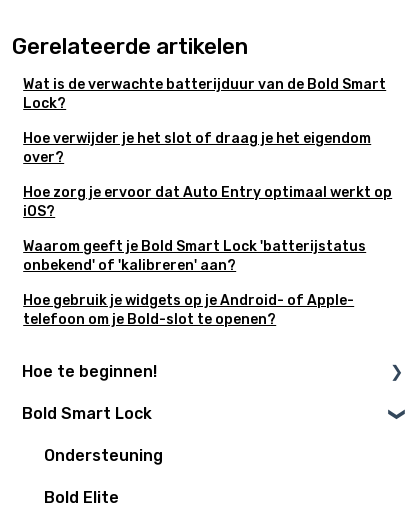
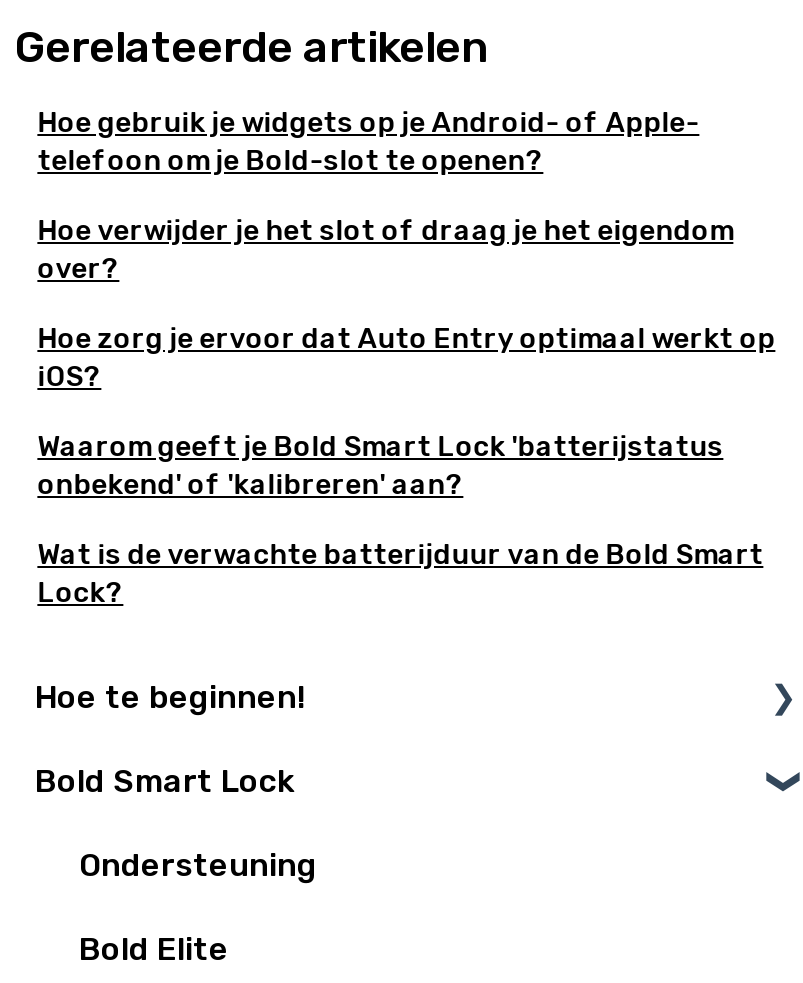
moved down: Wat is de verwachte batterijduur van de Bold Smart | Lock?

moved up: Hoe gebruik je widgets op je Android- of Apple- | telefoon om je Bold-slot te openen?
